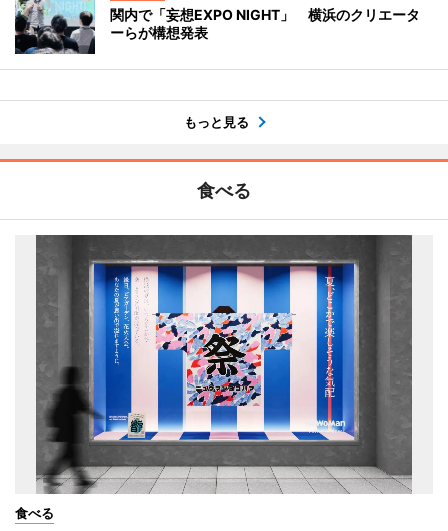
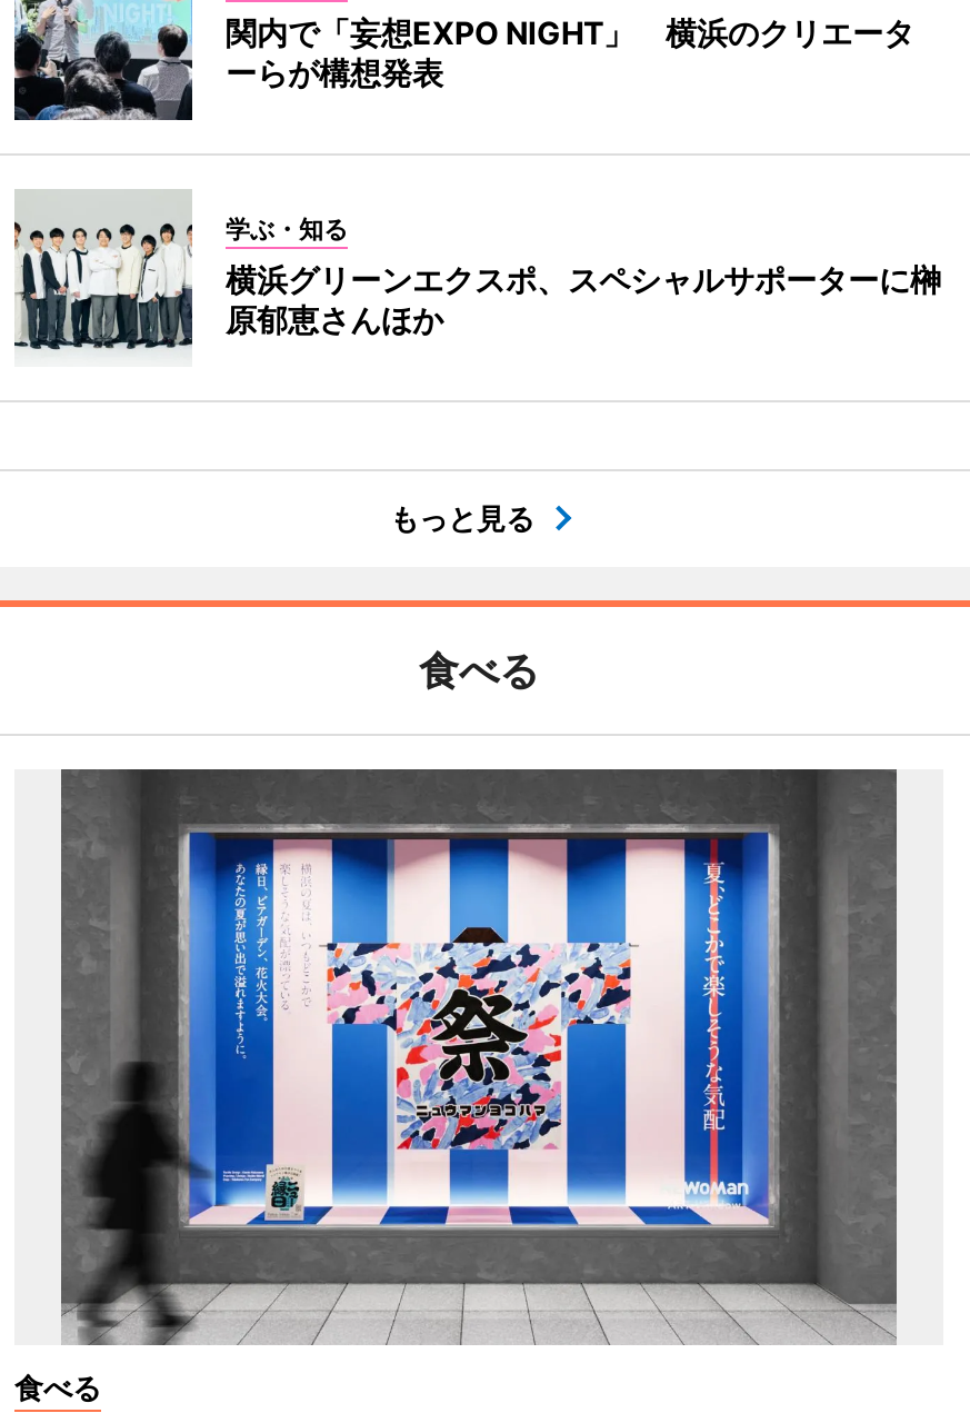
+ [image]
+ 学ぶ・知る
+ 横浜グリーンエクスポ、スペシャルサポーターに榊
+ 原郁恵さんほか
